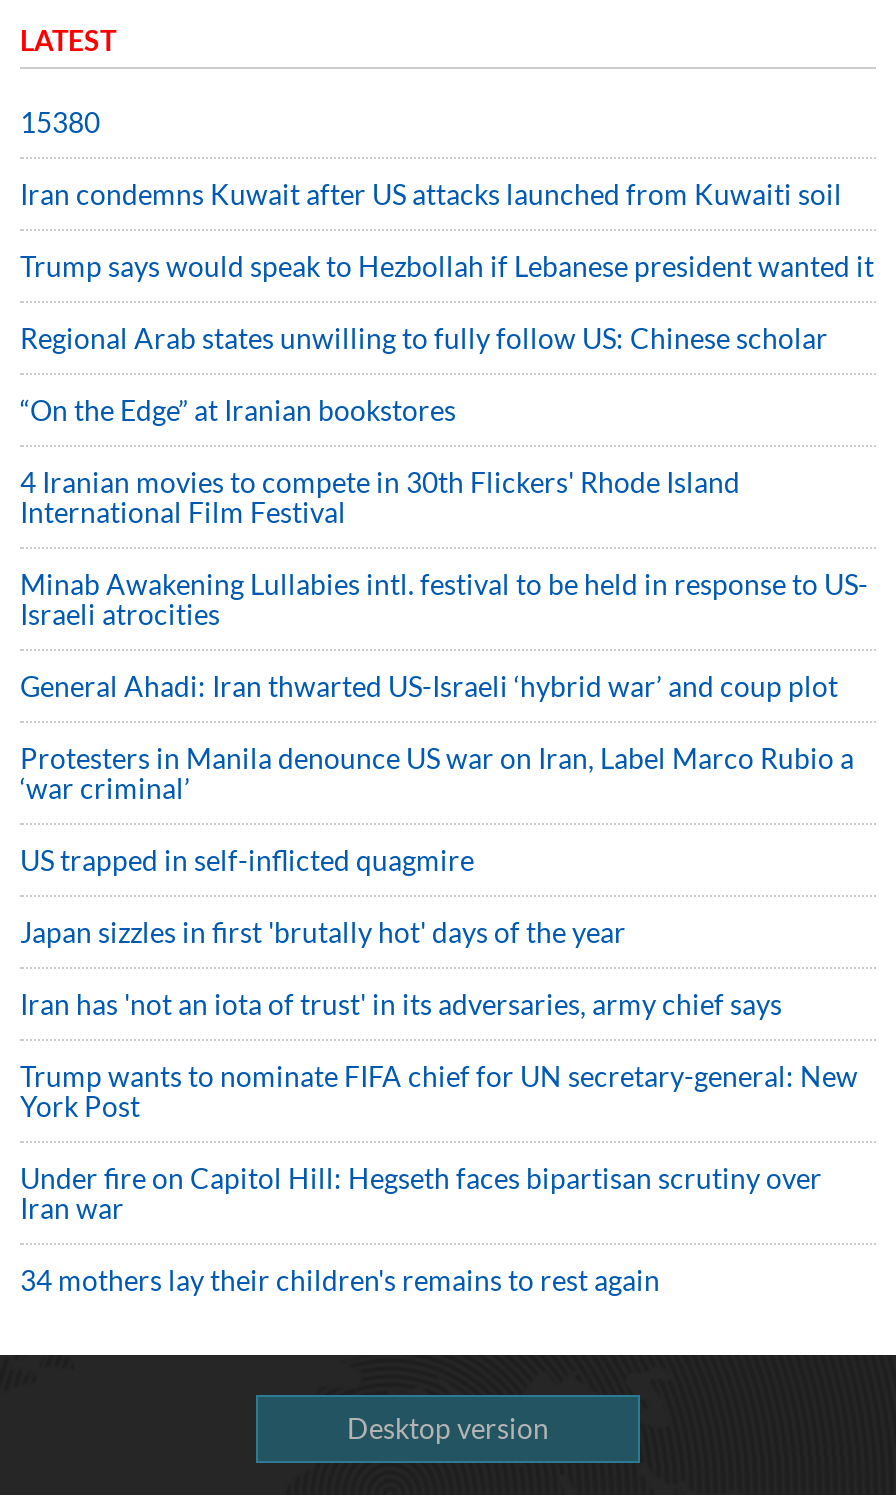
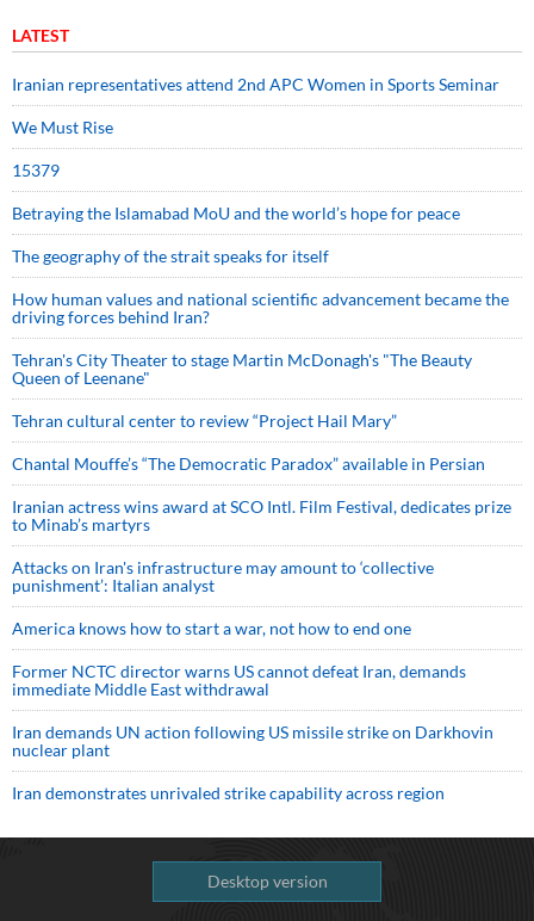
- 15380
+ Iranian representatives attend 2nd APC Women in Sports Seminar

- Iran condemns Kuwait after US attacks launched from Kuwaiti soil
+ We Must Rise

- Trump says would speak to Hezbollah if Lebanese president wanted it
+ 15379

- Regional Arab states unwilling to fully follow US: Chinese scholar
+ Betraying the Islamabad MoU and the world’s hope for peace

- “On the Edge” at Iranian bookstores
+ The geography of the strait speaks for itself

- 4 Iranian movies to compete in 30th Flickers' Rhode Island
- International Film Festival
+ How human values and national scientific advancement became the
+ driving forces behind Iran?

- Minab Awakening Lullabies intl. festival to be held in response to US-
- Israeli atrocities
+ Tehran's City Theater to stage Martin McDonagh's "The Beauty
+ Queen of Leenane"

- General Ahadi: Iran thwarted US-Israeli ‘hybrid war’ and coup plot
+ Tehran cultural center to review “Project Hail Mary”

- Protesters in Manila denounce US war on Iran, Label Marco Rubio a
- ‘war criminal’
+ Chantal Mouffe’s “The Democratic Paradox” available in Persian

- US trapped in self-inflicted quagmire
+ Iranian actress wins award at SCO Intl. Film Festival, dedicates prize
+ to Minab’s martyrs

- Japan sizzles in first 'brutally hot' days of the year
+ Attacks on Iran's infrastructure may amount to ‘collective
+ punishment’: Italian analyst

- Iran has 'not an iota of trust' in its adversaries, army chief says
+ America knows how to start a war, not how to end one

- Trump wants to nominate FIFA chief for UN secretary-general: New
- York Post
+ Former NCTC director warns US cannot defeat Iran, demands
+ immediate Middle East withdrawal

- Under fire on Capitol Hill: Hegseth faces bipartisan scrutiny over
- Iran war
+ Iran demands UN action following US missile strike on Darkhovin
+ nuclear plant

- 34 mothers lay their children's remains to rest again
+ Iran demonstrates unrivaled strike capability across region
